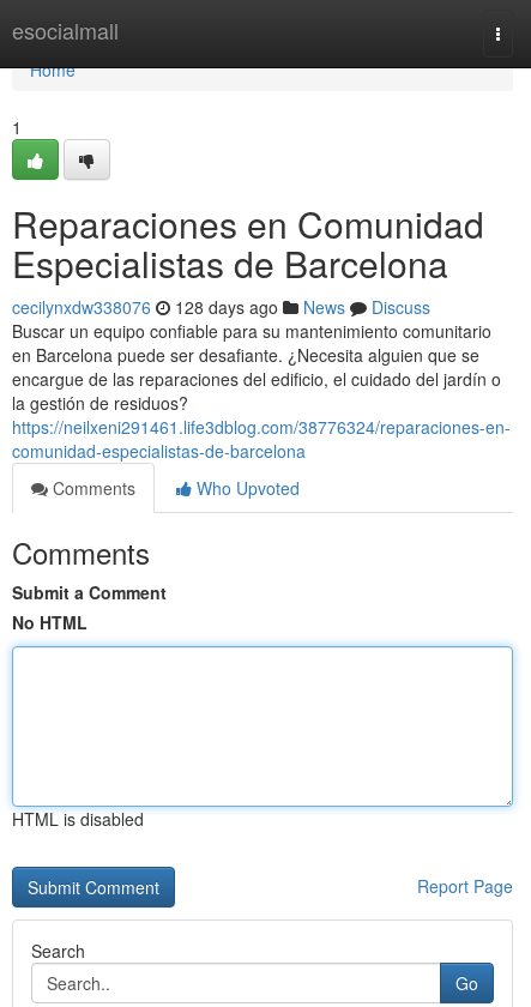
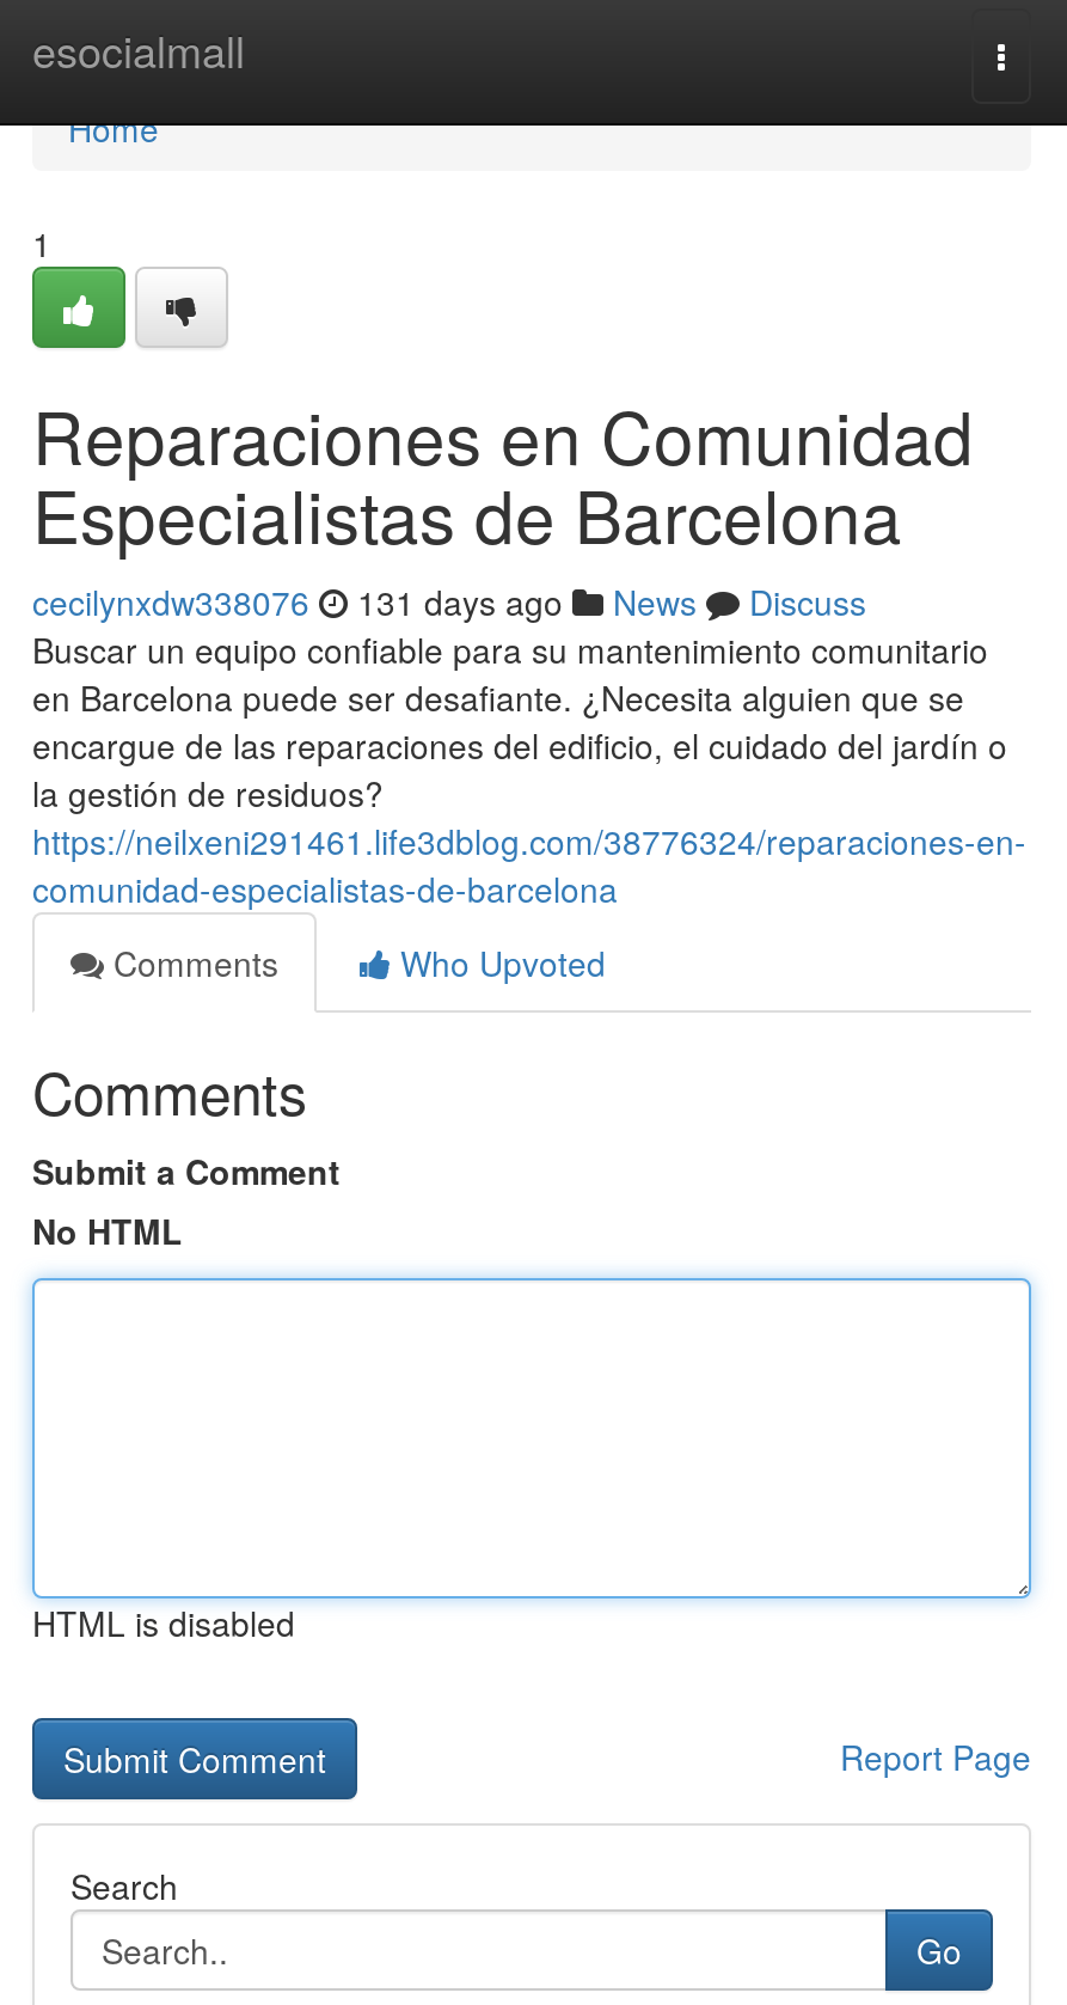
- cecilynxdw338076 128 days ago News Discuss
+ cecilynxdw338076 131 days ago News Discuss
